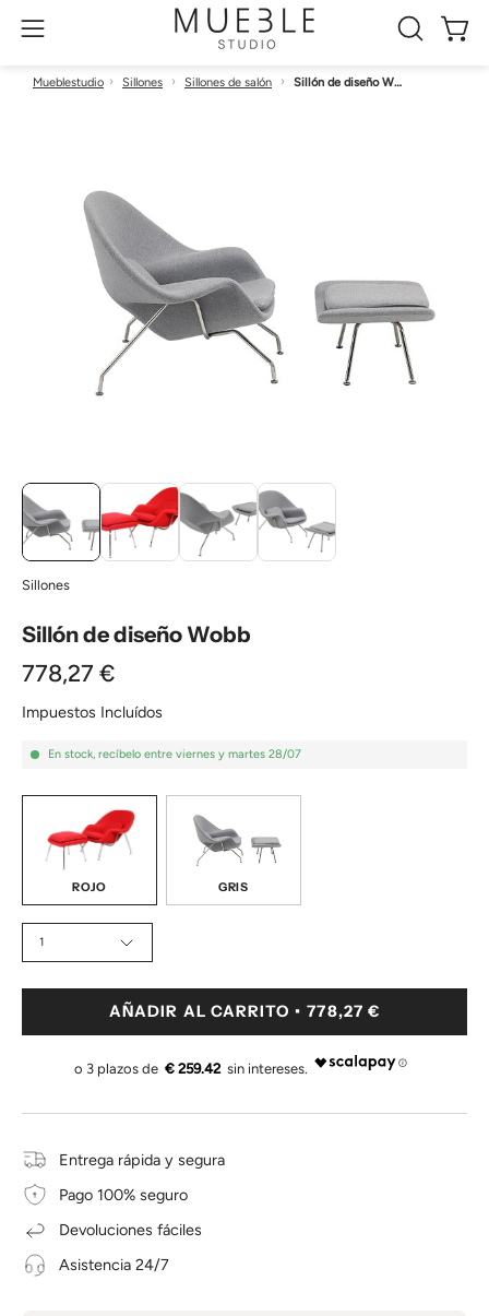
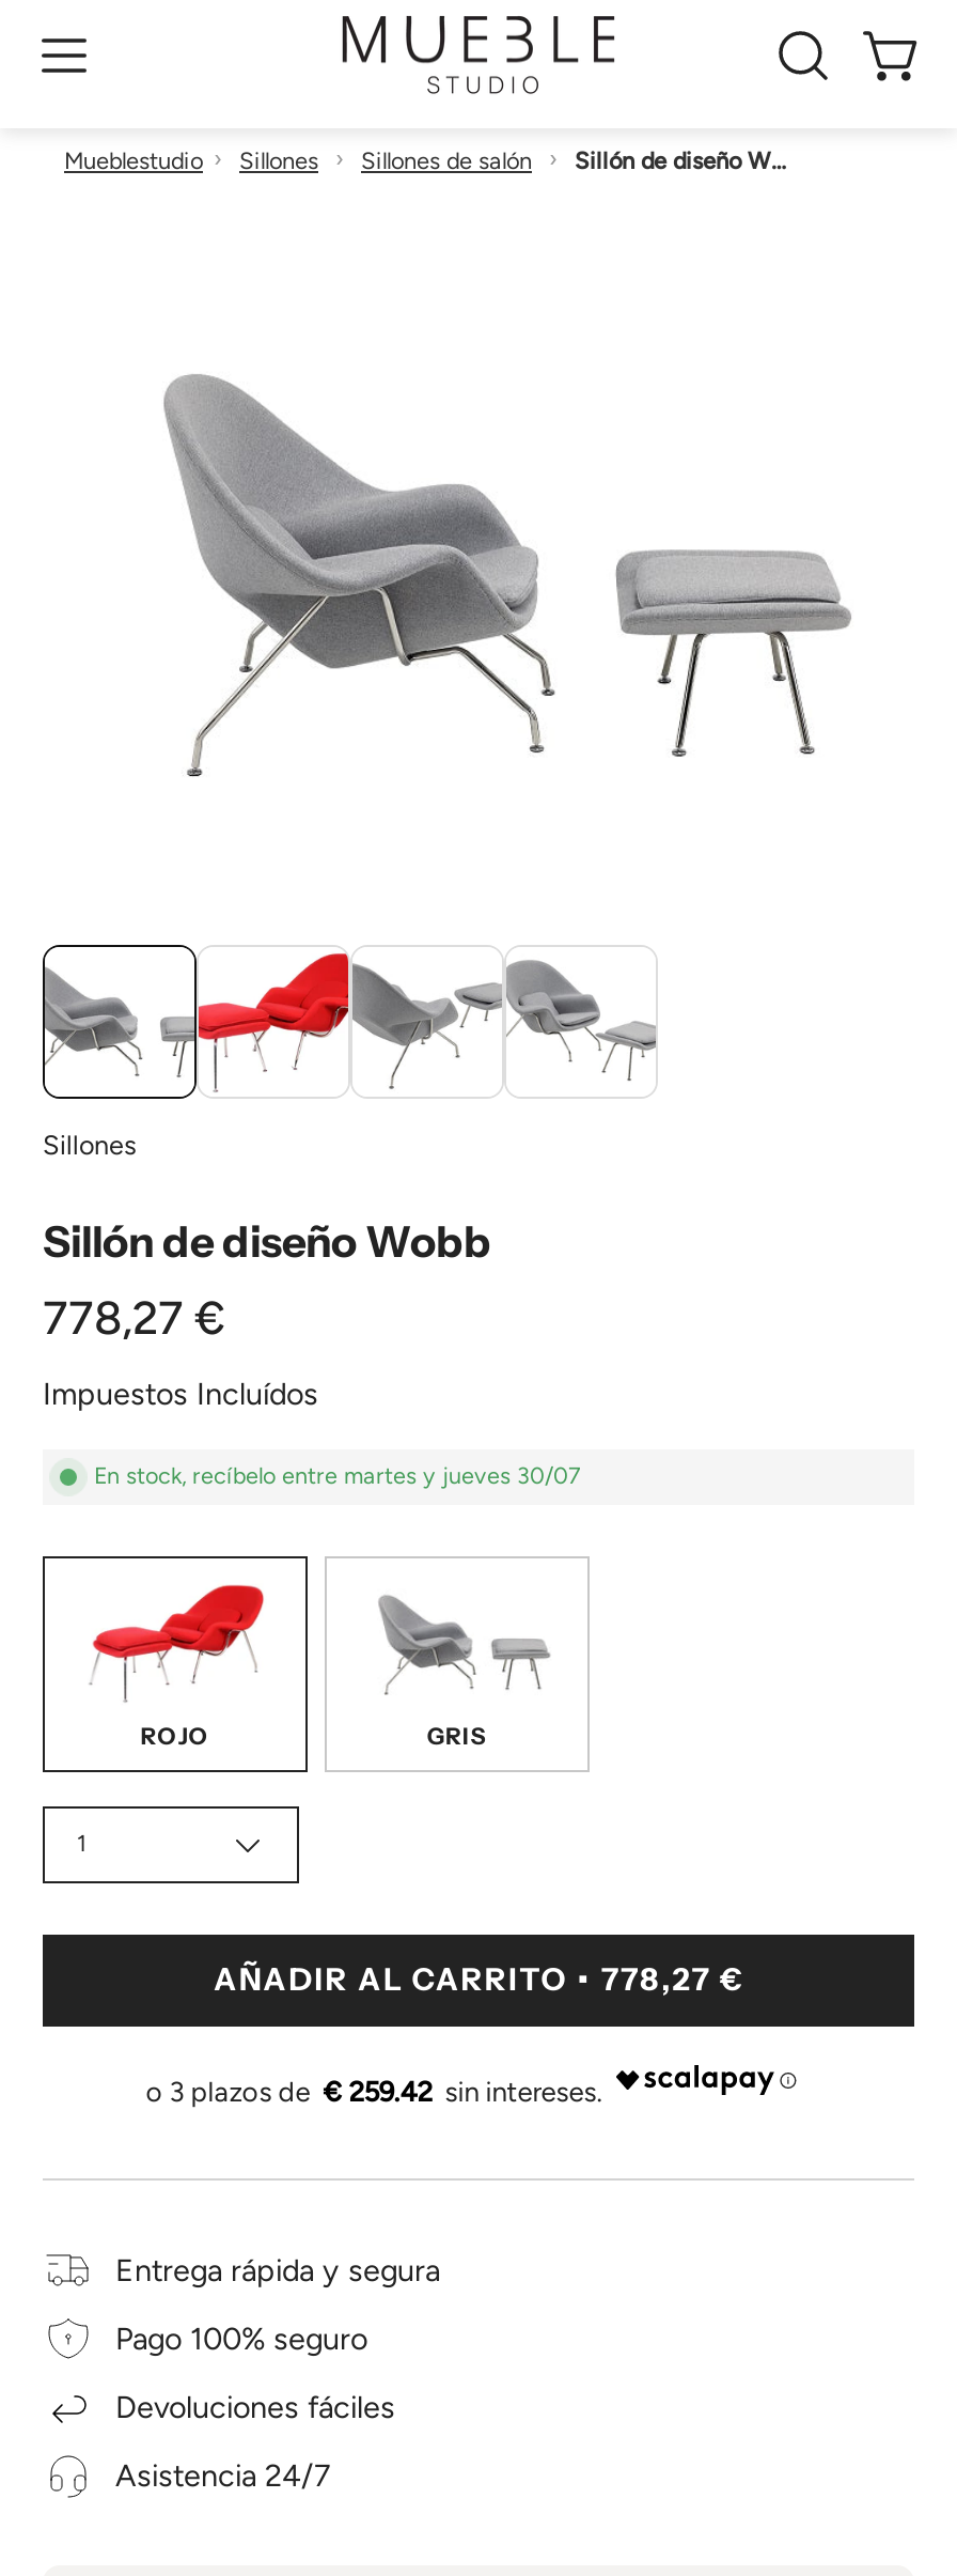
- En stock, recíbelo entre viernes y martes 28/07
+ En stock, recíbelo entre martes y jueves 30/07
